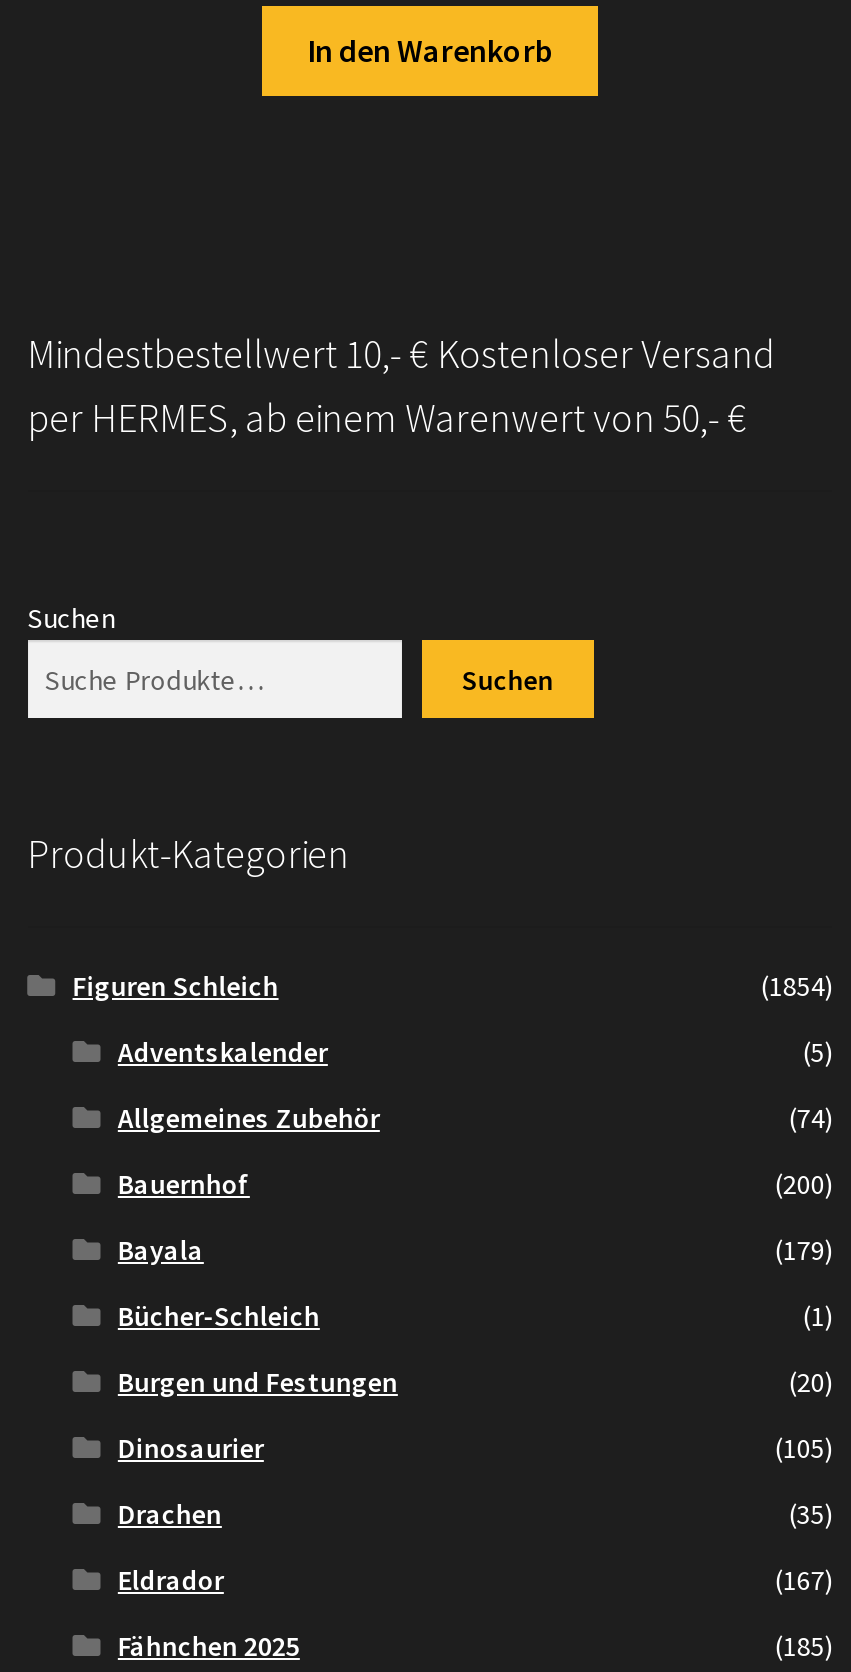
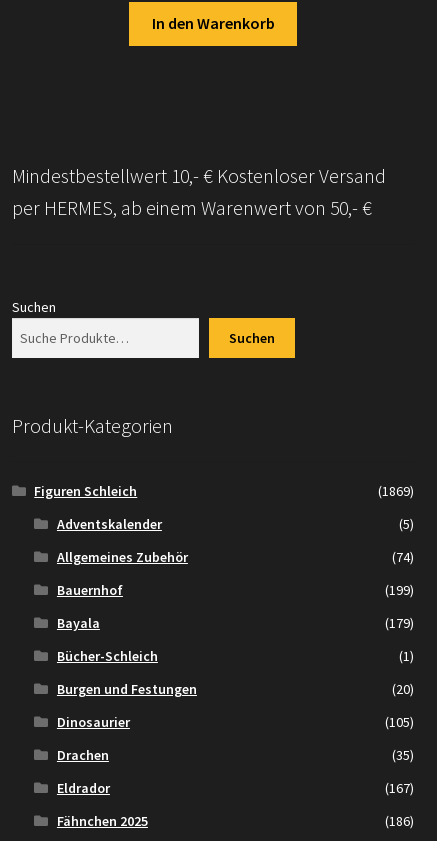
- (1854)
+ (1869)

- (200)
+ (199)

- (185)
+ (186)
